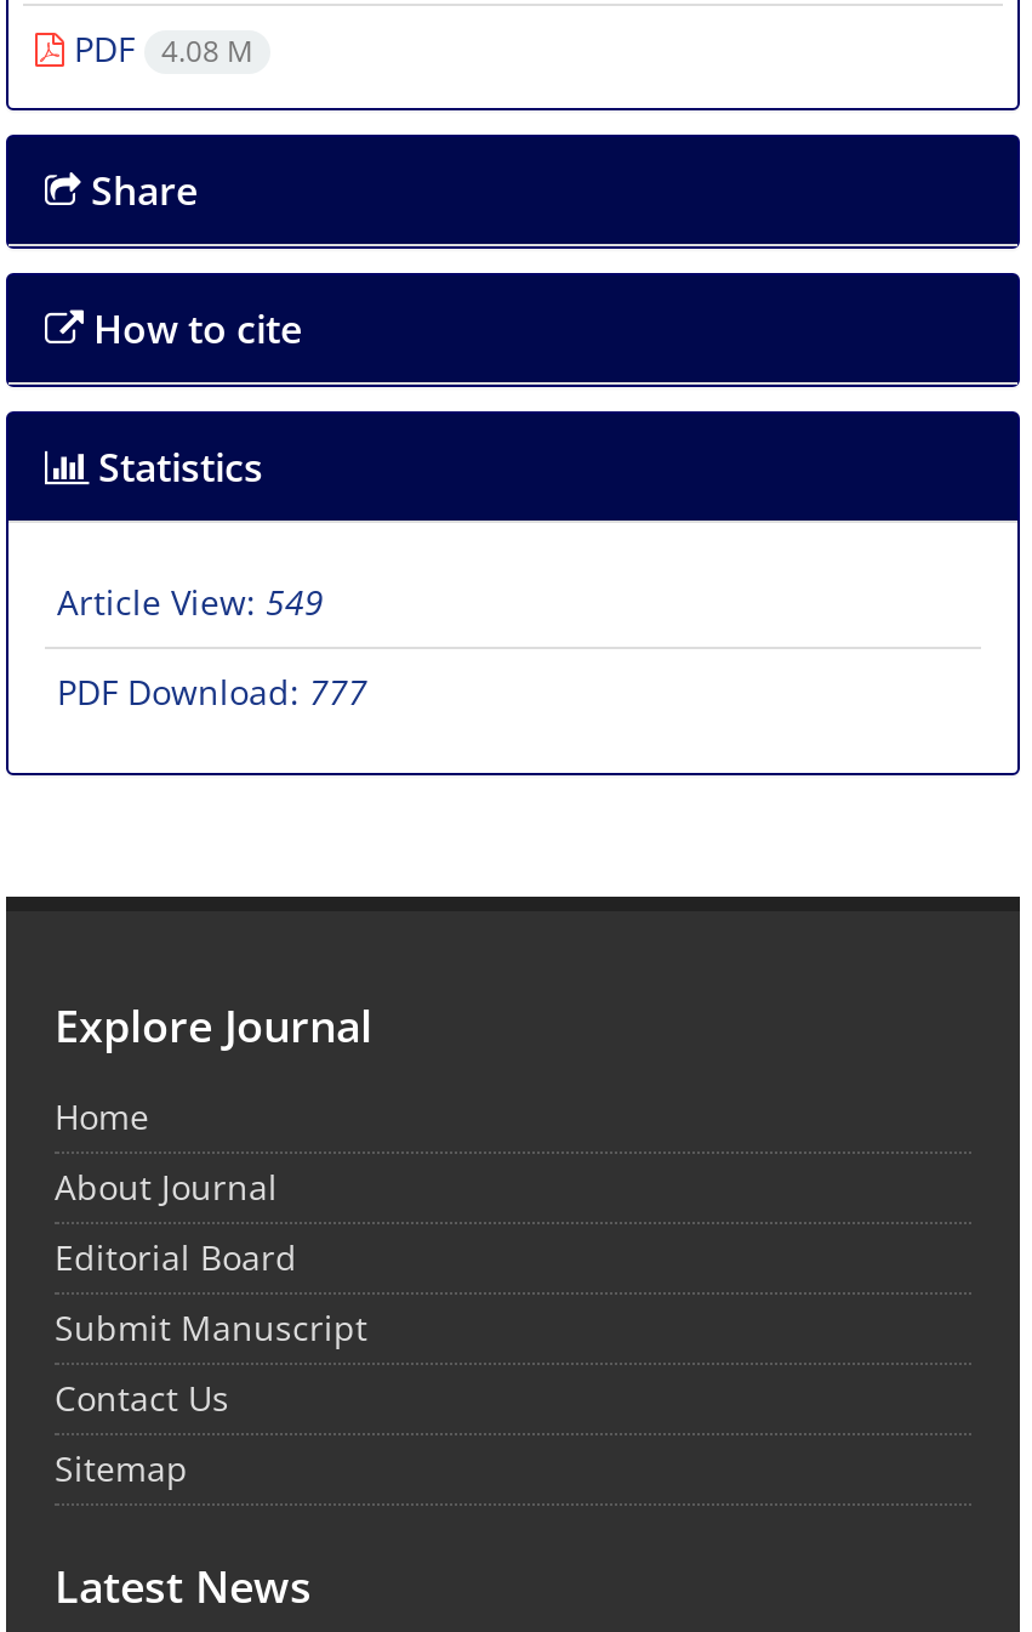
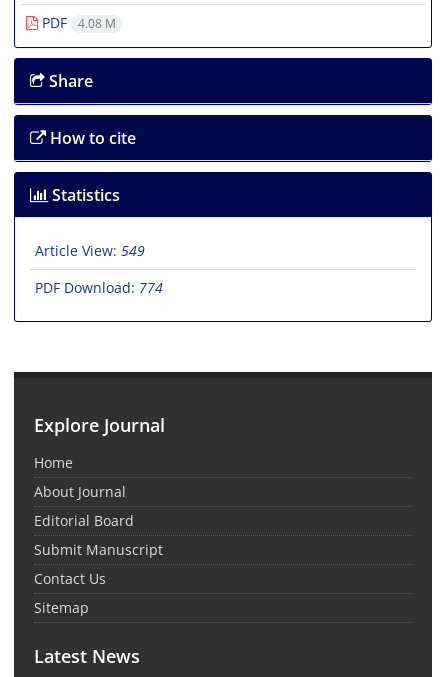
- PDF Download: 777
+ PDF Download: 774
